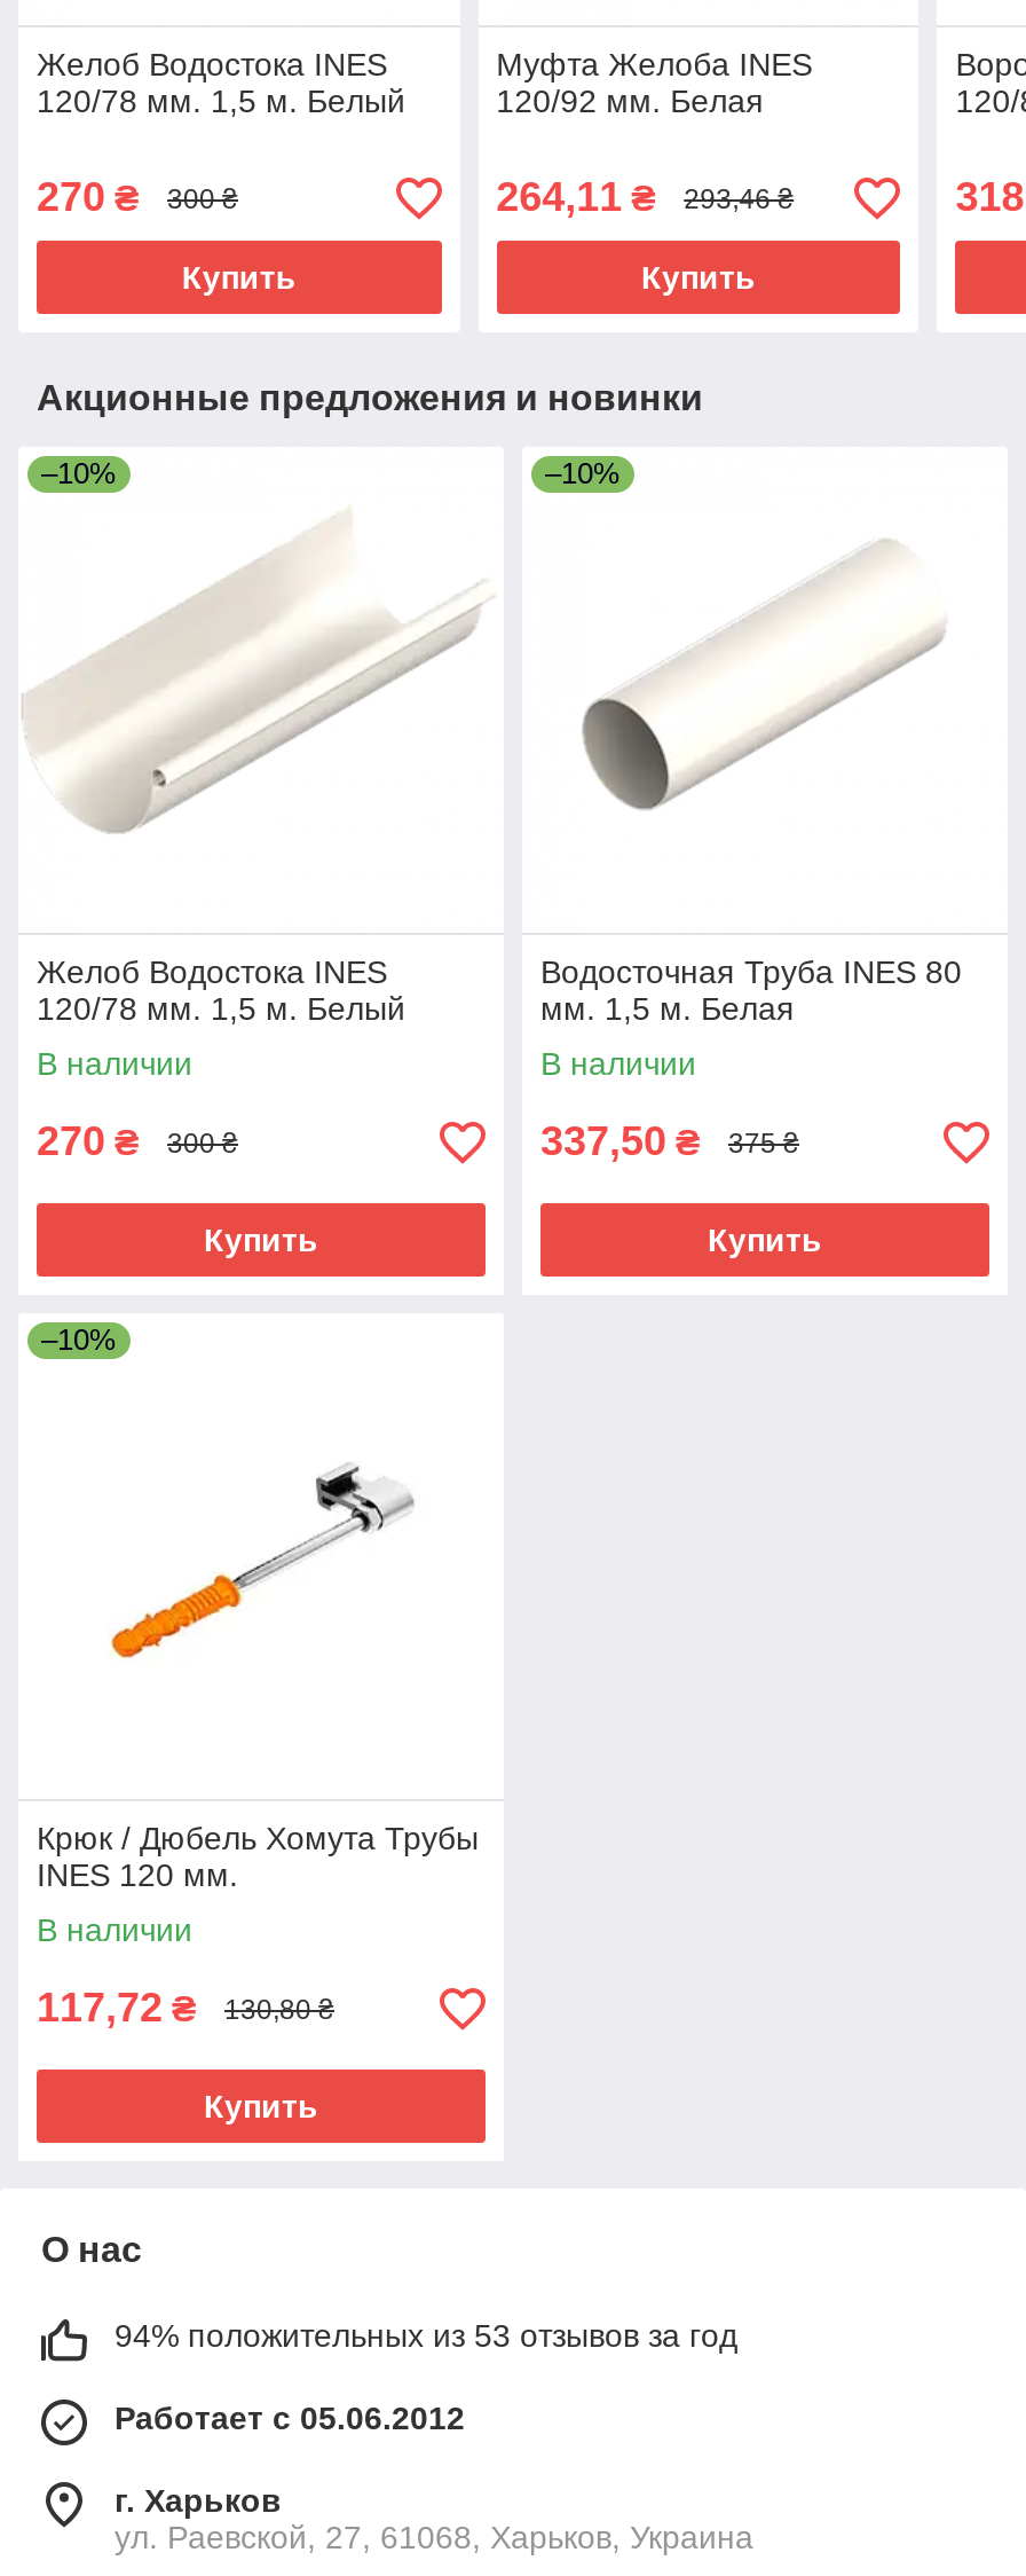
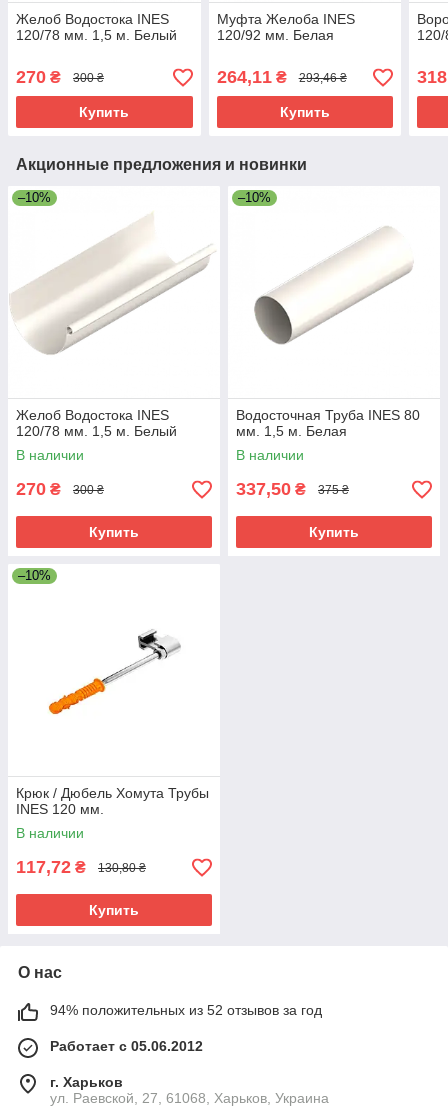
- 94% положительных из 53 отзывов за год
+ 94% положительных из 52 отзывов за год
